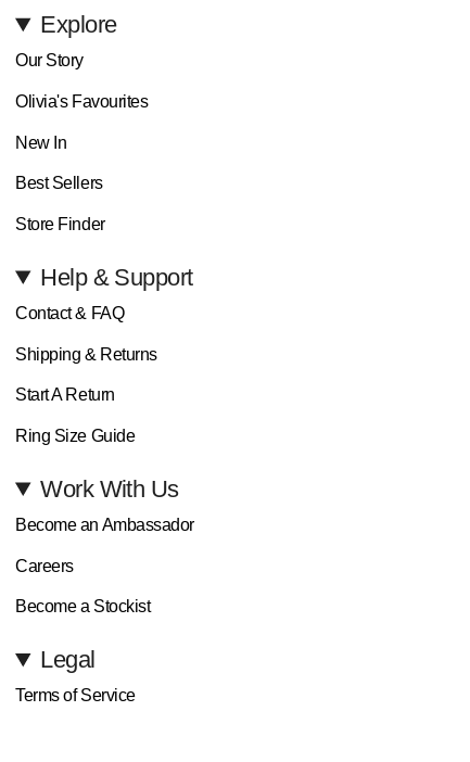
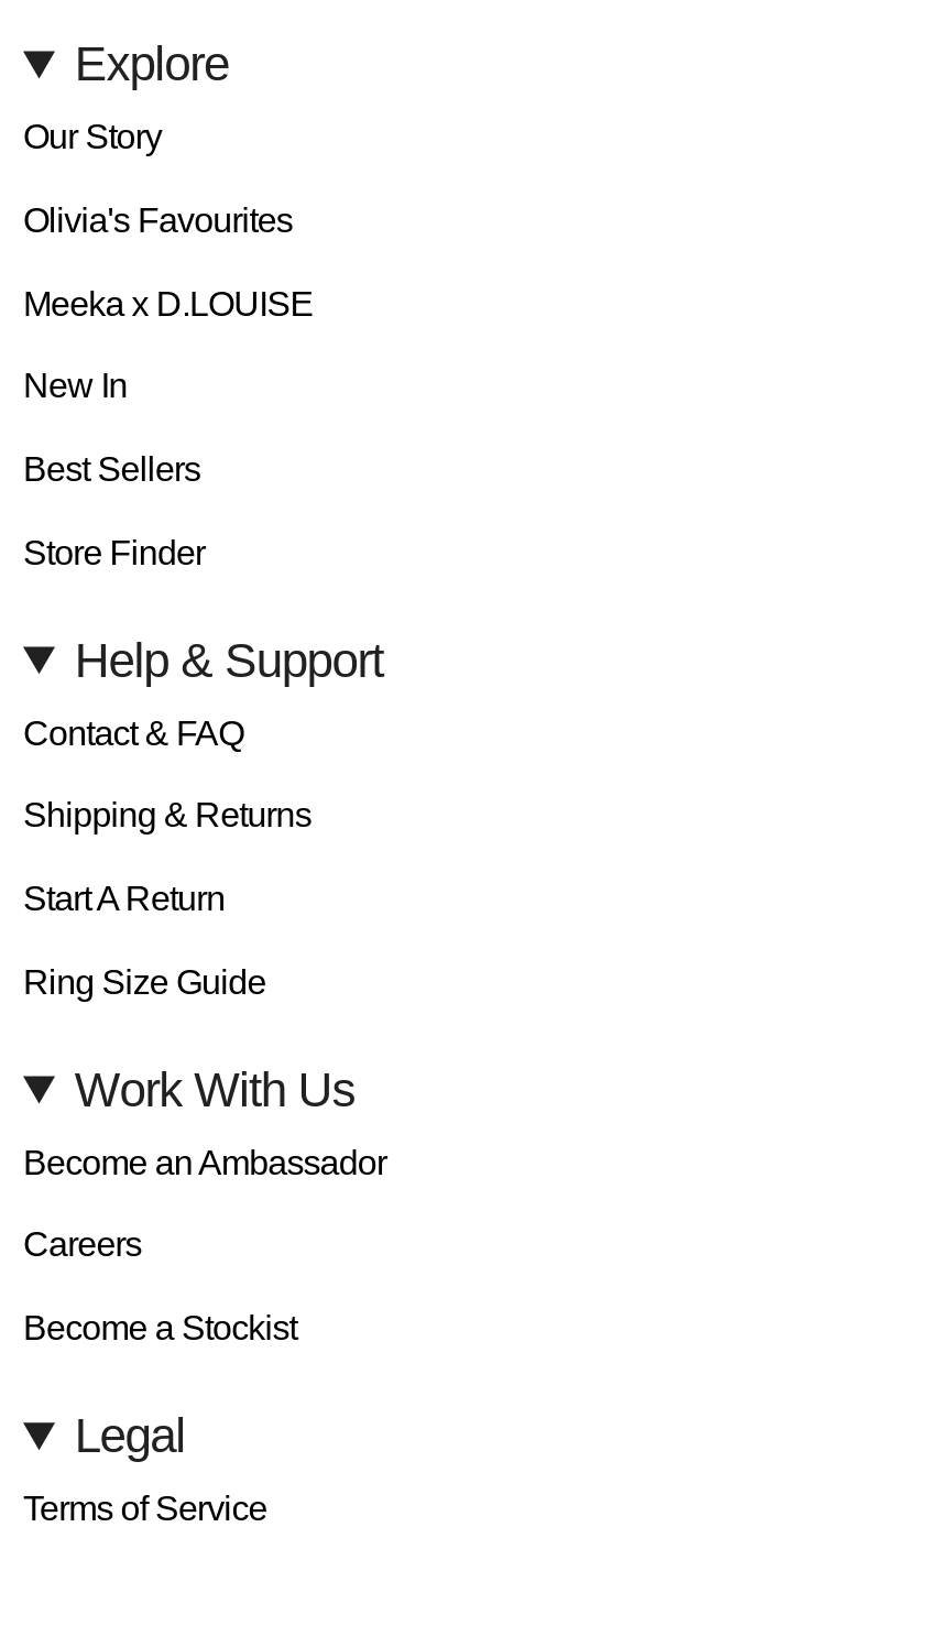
+ Meeka x D.LOUISE
